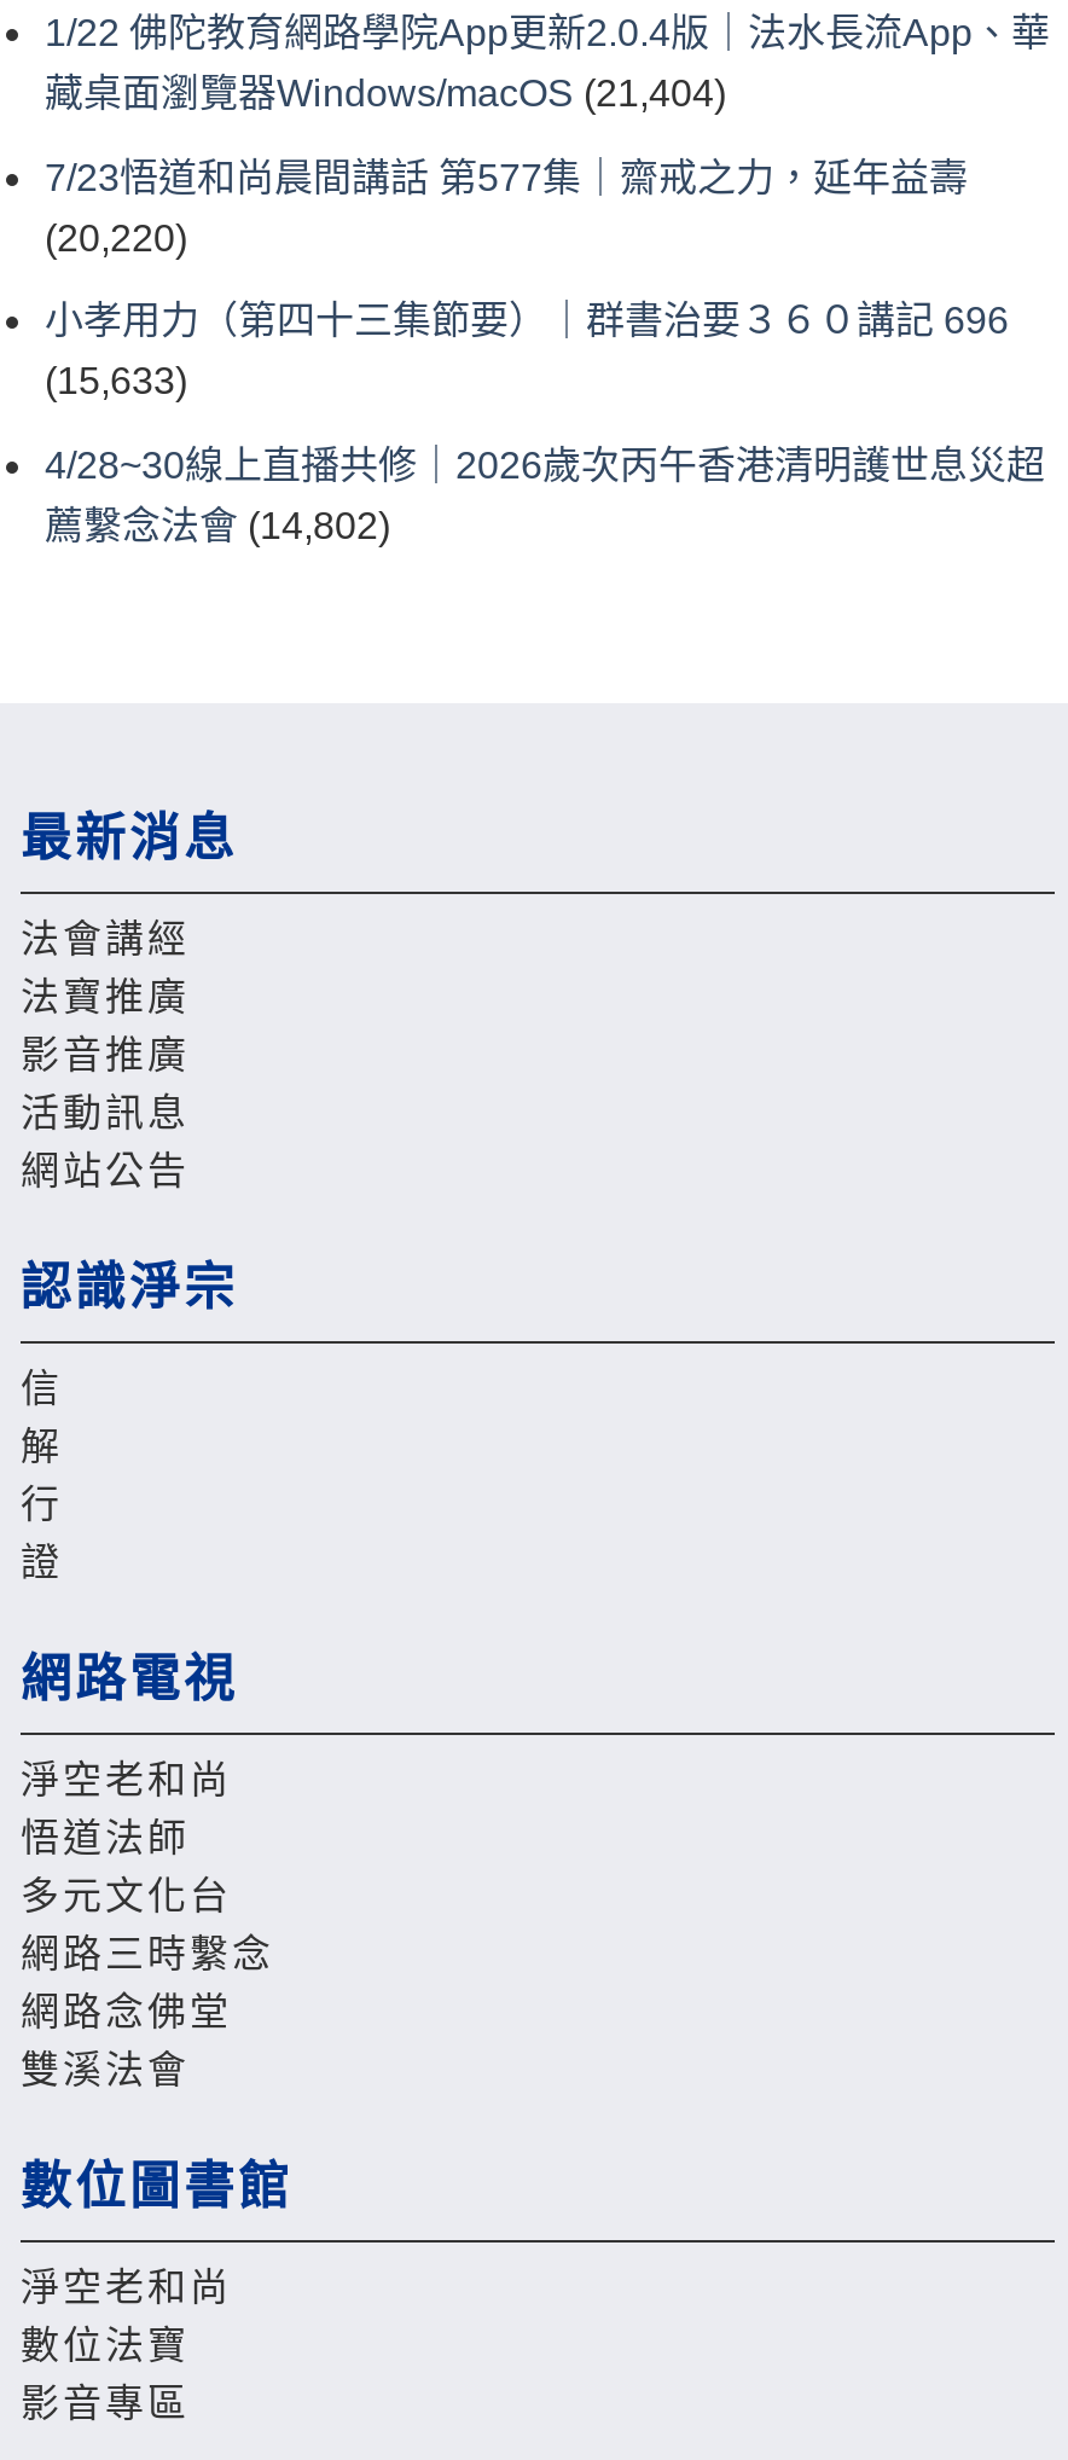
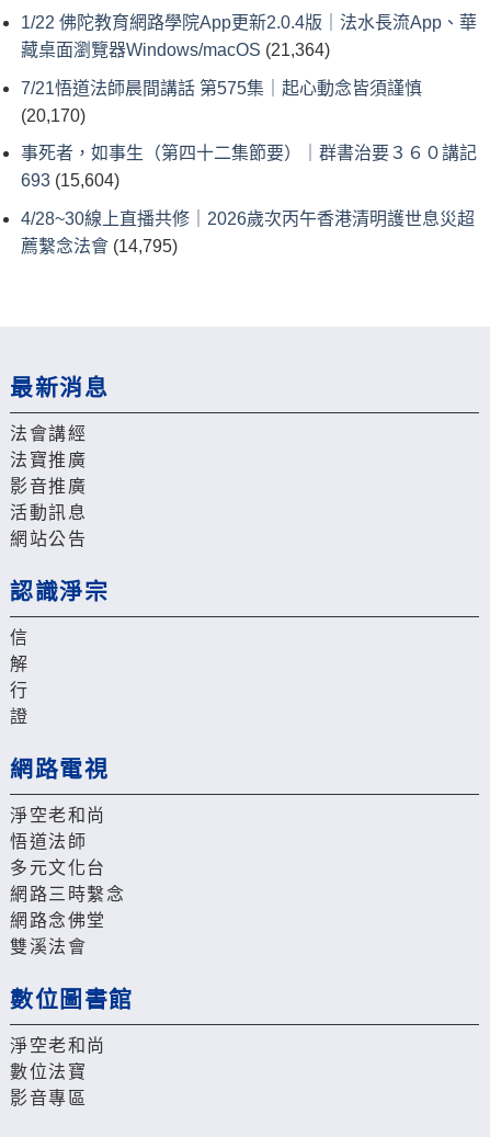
- 藏桌面瀏覽器Windows/macOS (21,404)
+ 藏桌面瀏覽器Windows/macOS (21,364)

- 7/23悟道和尚晨間講話 第577集｜齋戒之力，延年益壽
+ 7/21悟道法師晨間講話 第575集｜起心動念皆須謹慎

- (20,220)
+ (20,170)

- 小孝用力（第四十三集節要）｜群書治要３６０講記 696
+ 事死者，如事生（第四十二集節要）｜群書治要３６０講記

- (15,633)
+ 693 (15,604)

- 薦繫念法會 (14,802)
+ 薦繫念法會 (14,795)
